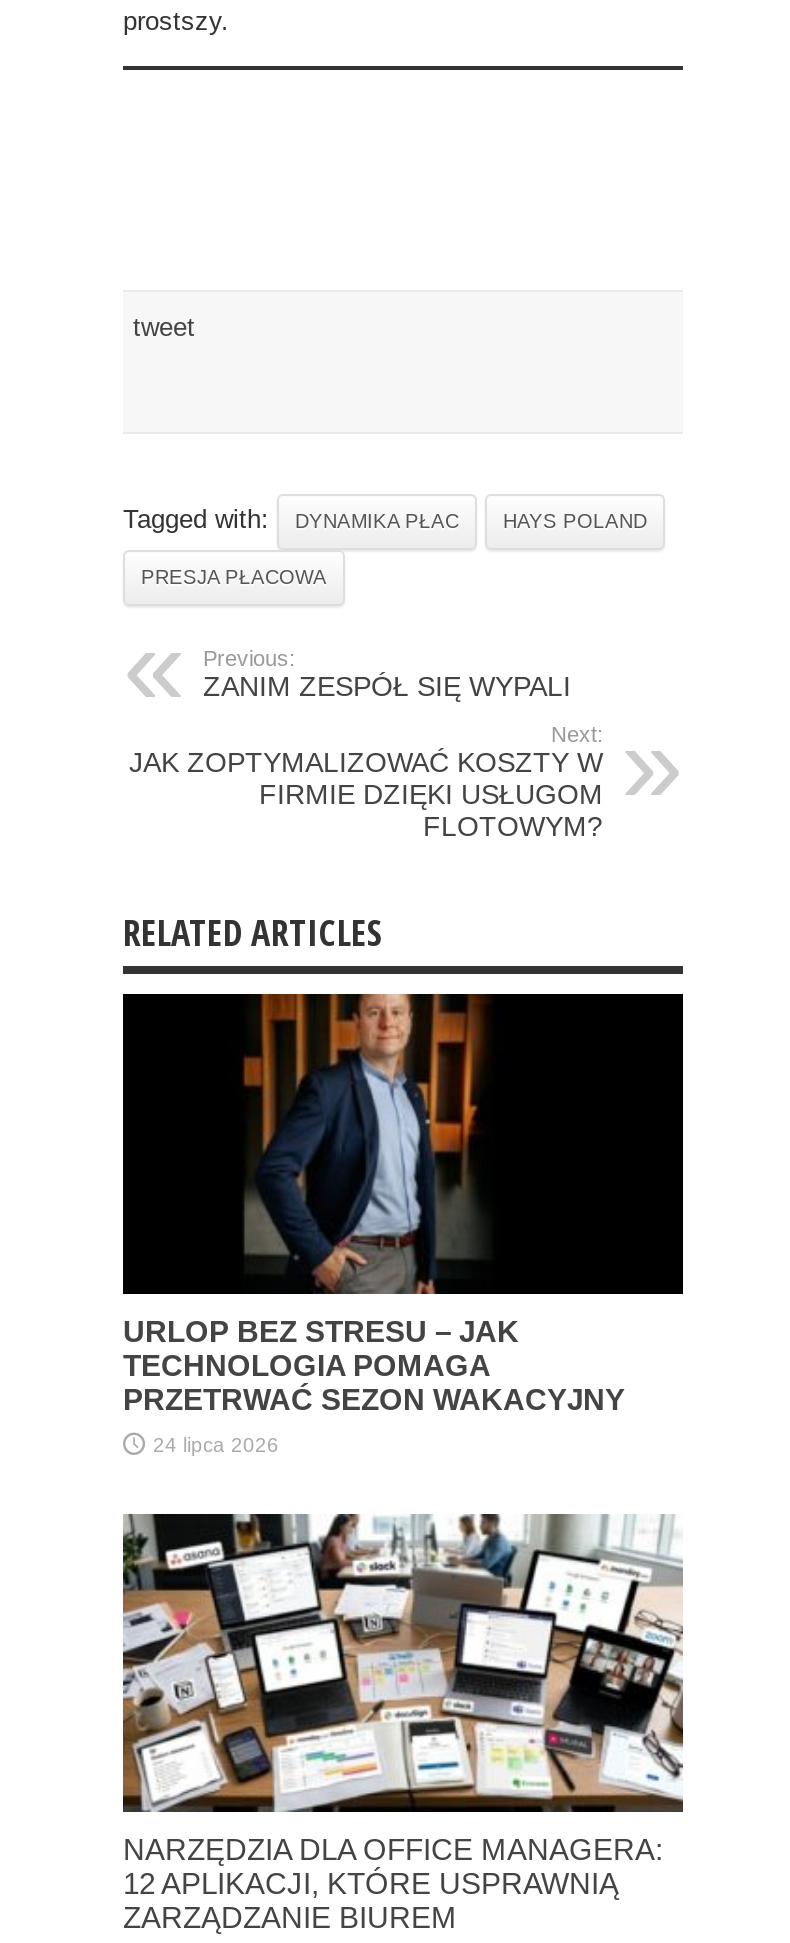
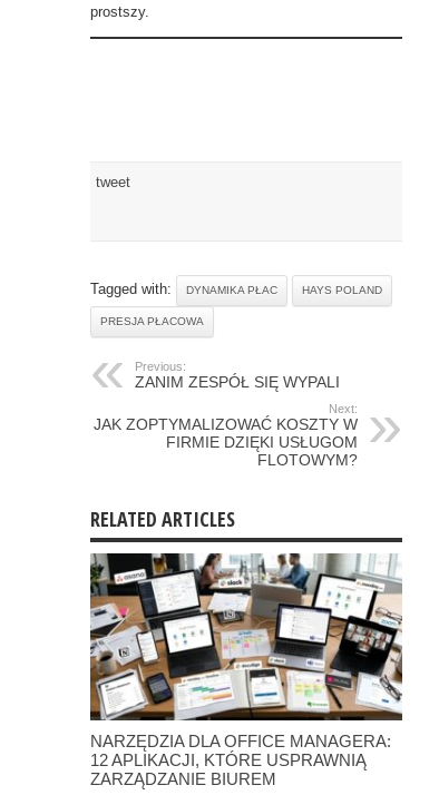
- [image]
- URLOP BEZ STRESU – JAK
- TECHNOLOGIA POMAGA
- PRZETRWAĆ SEZON WAKACYJNY
- 24 lipca 2026
